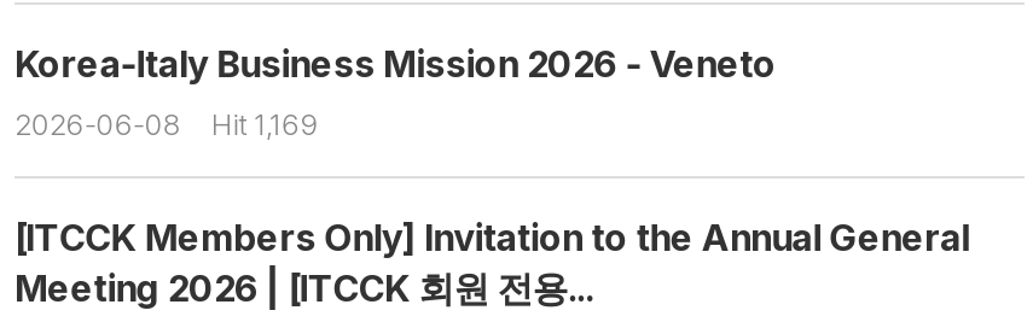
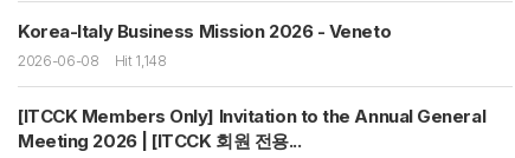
- 2026-06-08 Hit 1,169
+ 2026-06-08 Hit 1,148
